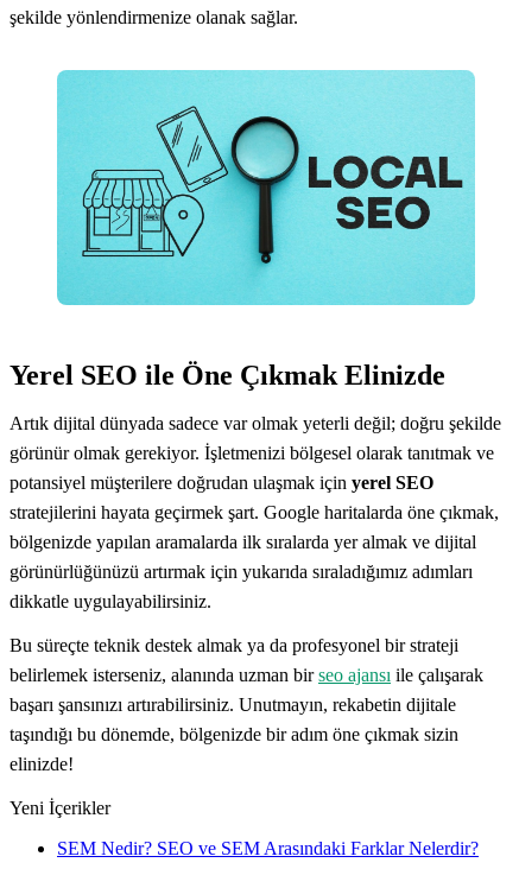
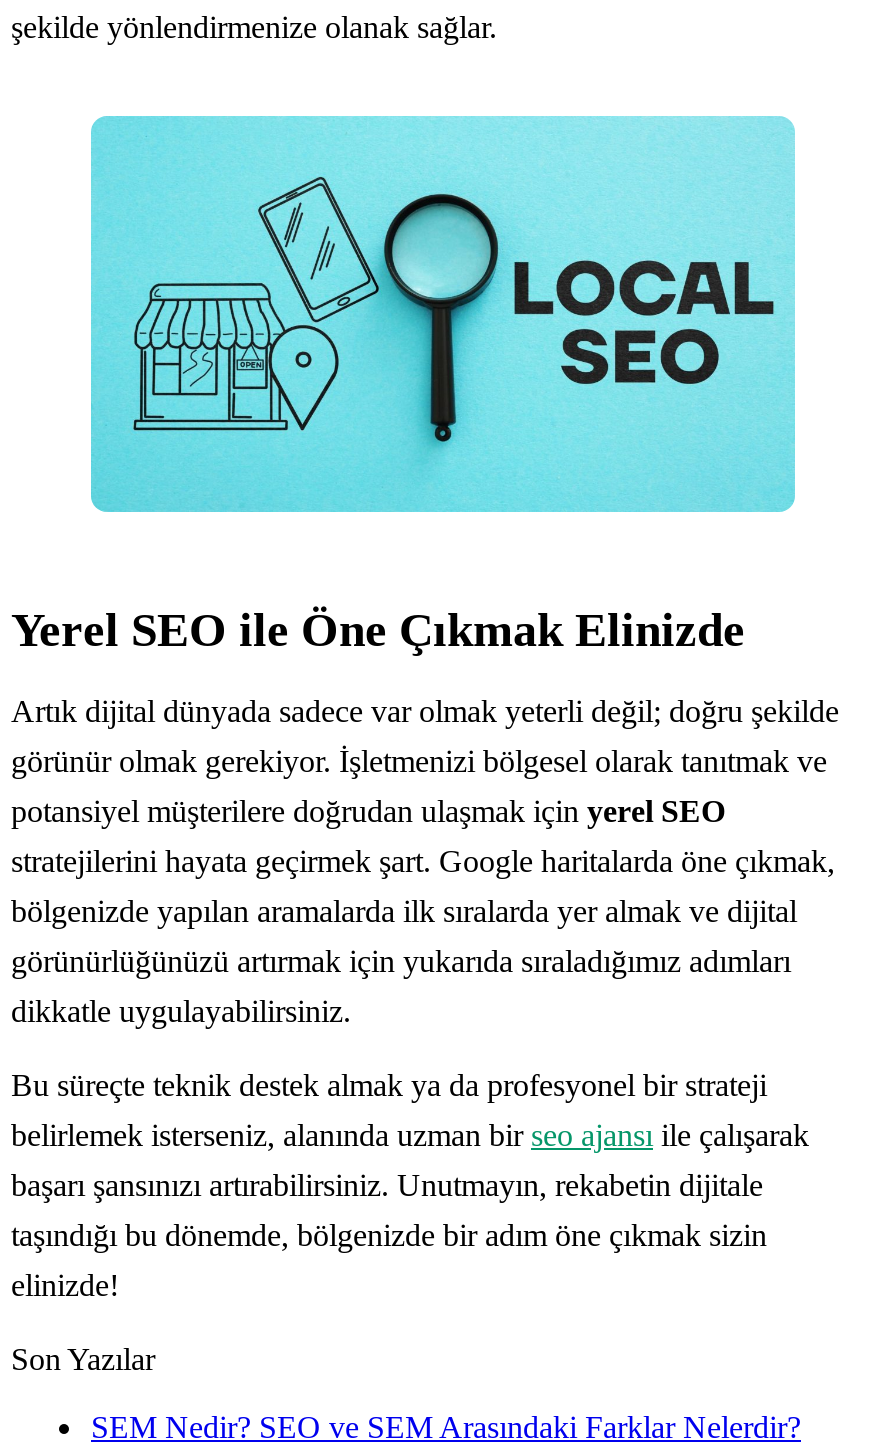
- Yeni İçerikler
+ Son Yazılar
